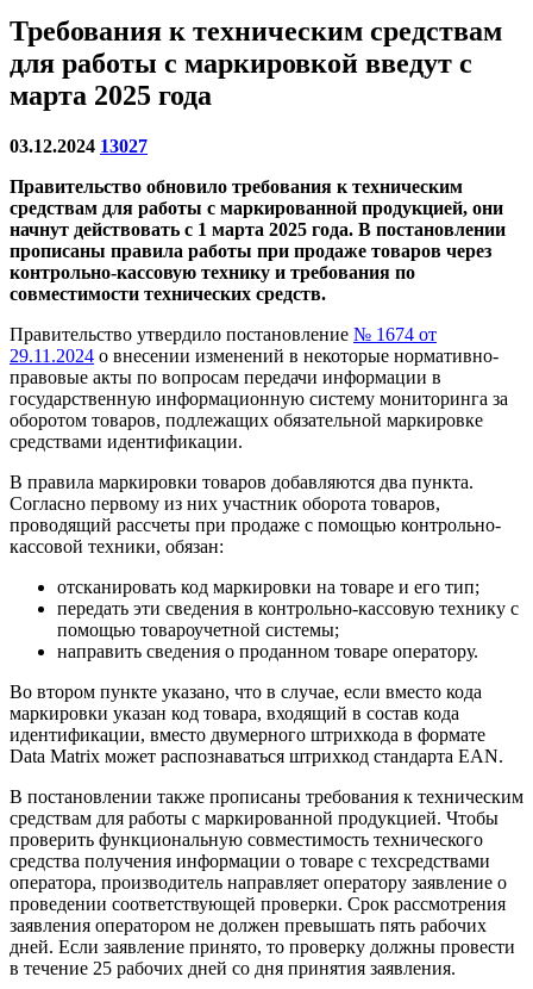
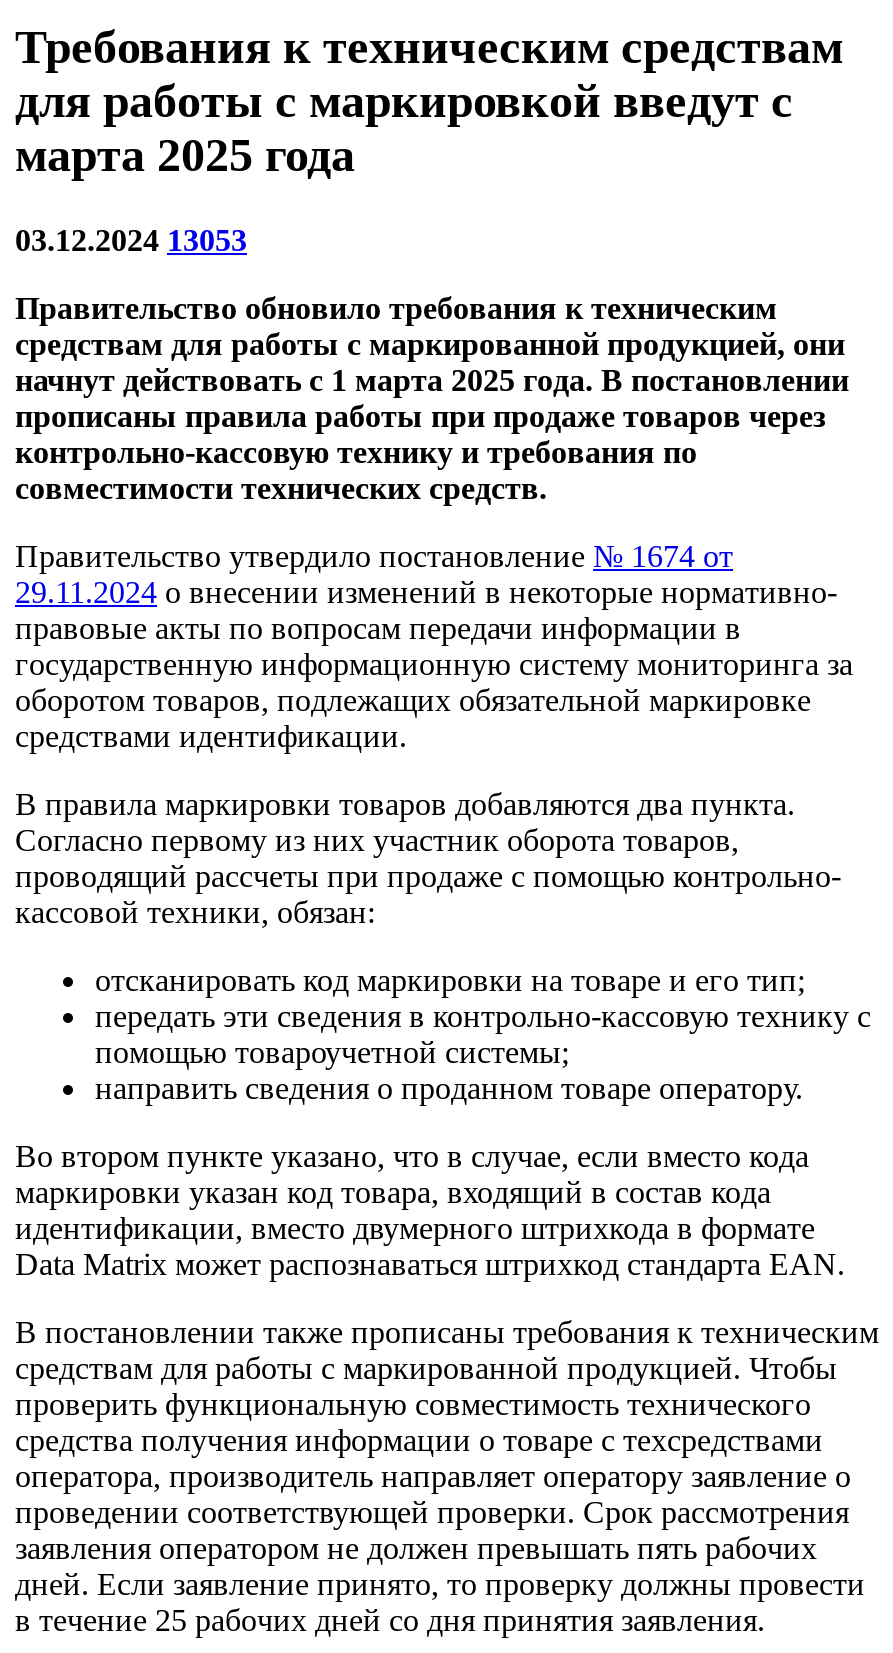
- 03.12.2024 13027
+ 03.12.2024 13053
